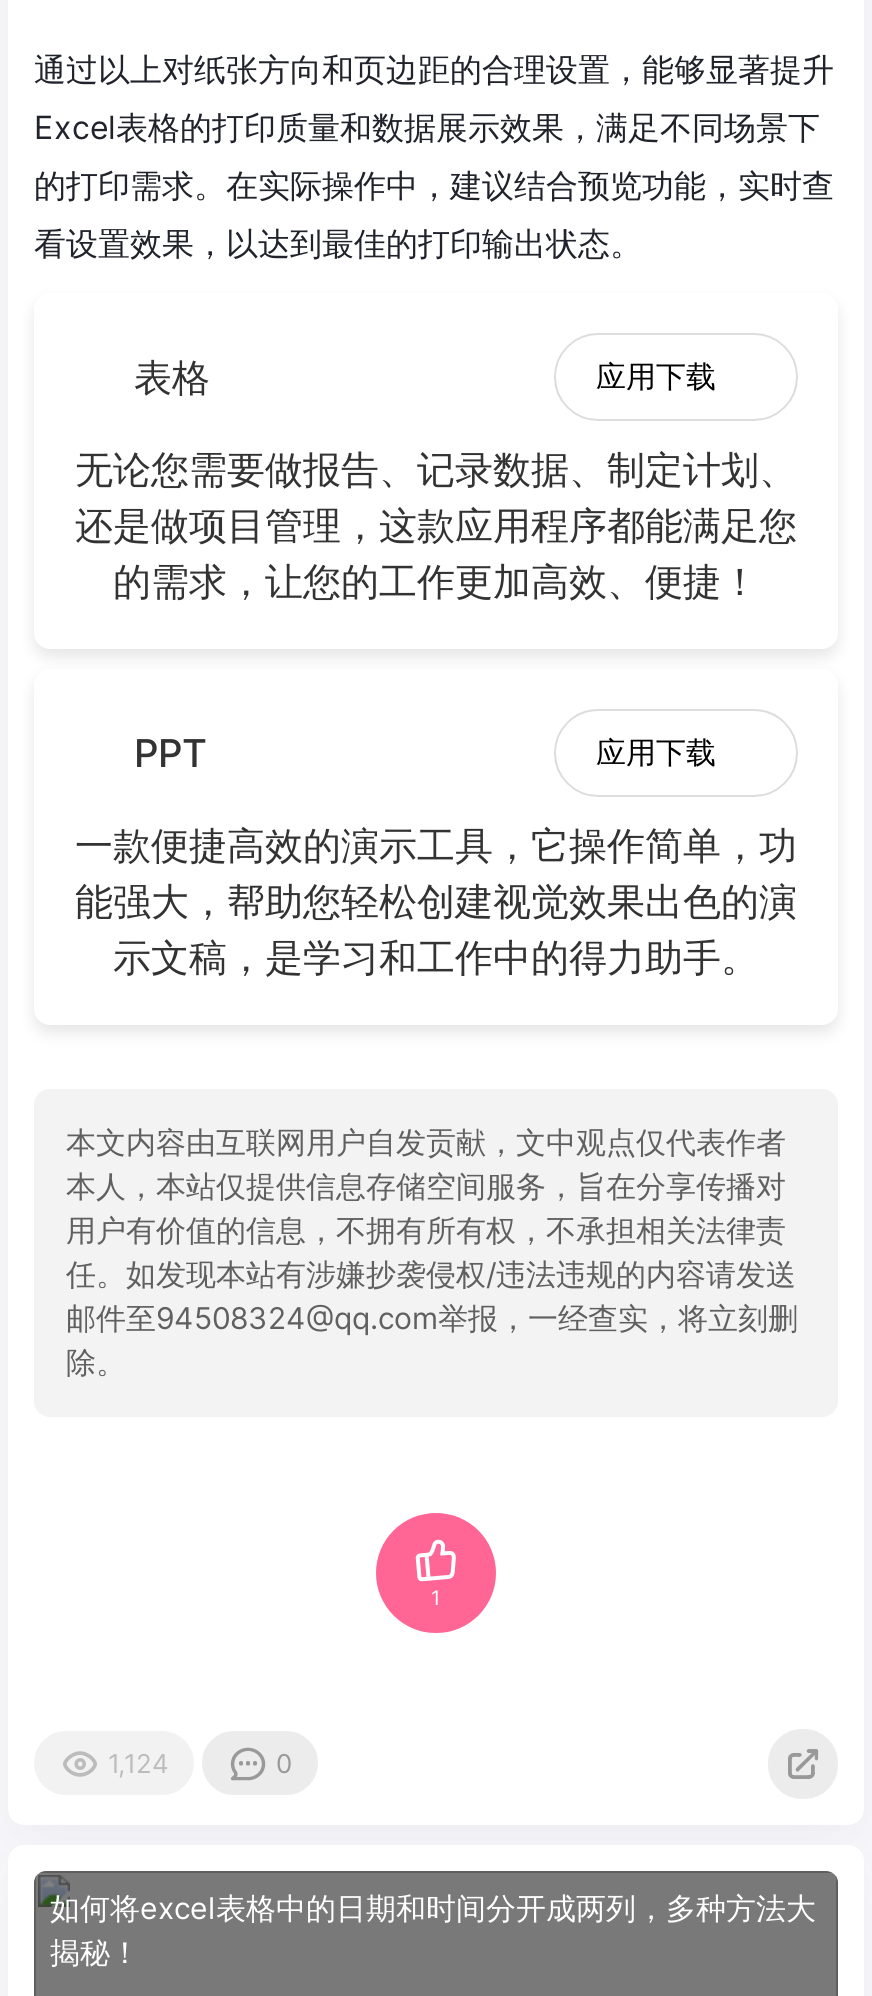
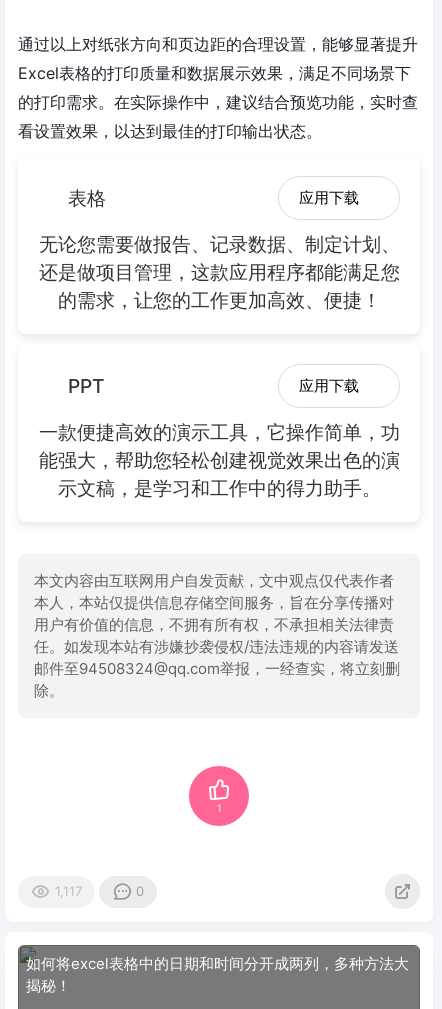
- 1,124
+ 1,117
